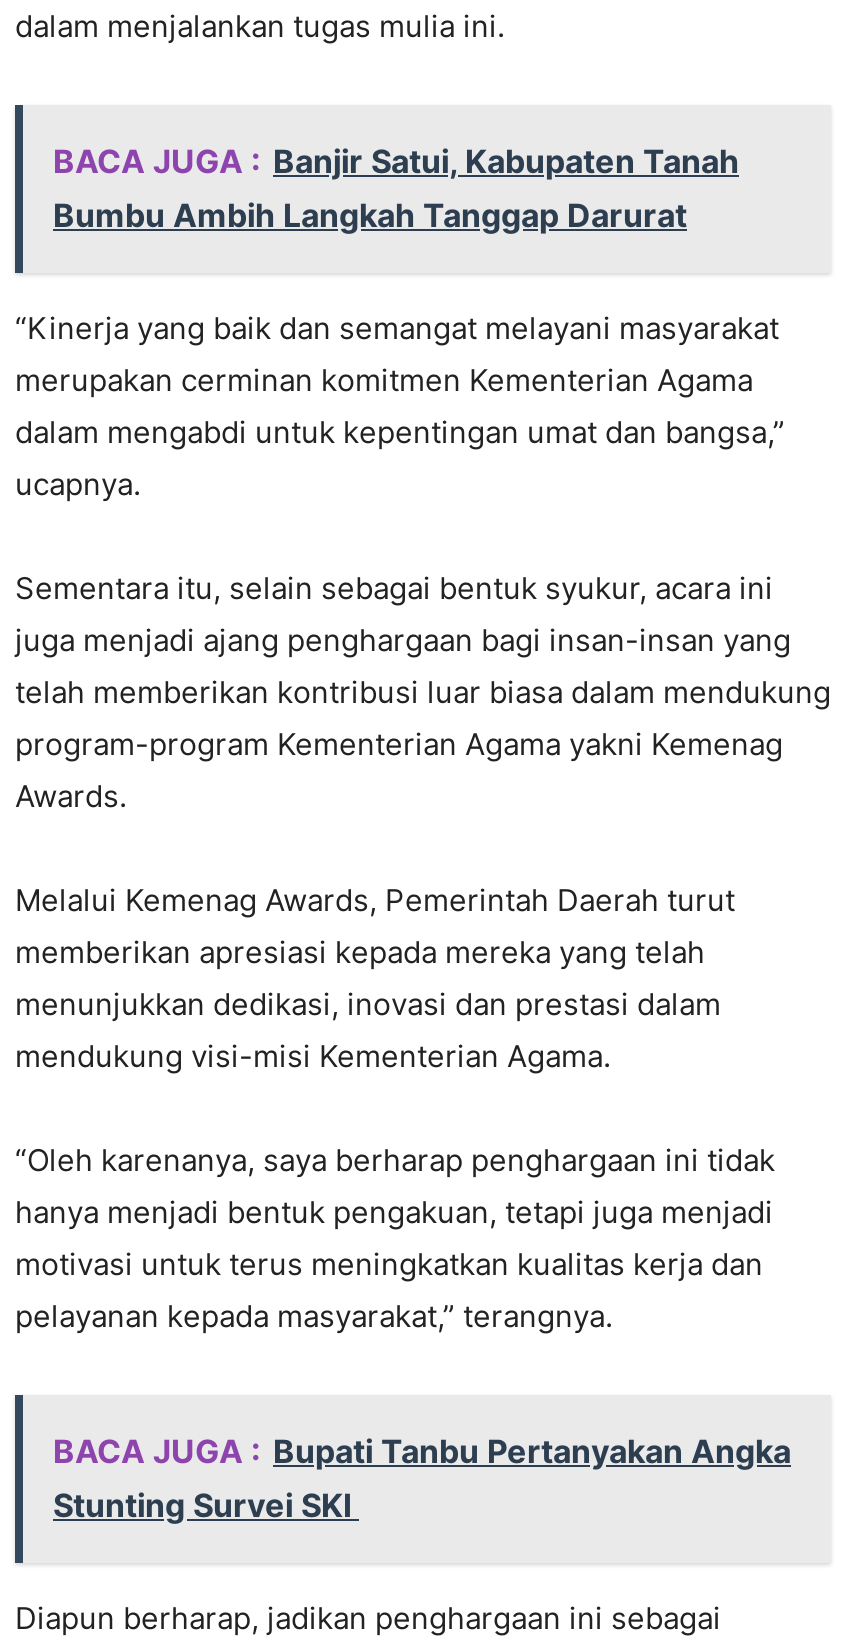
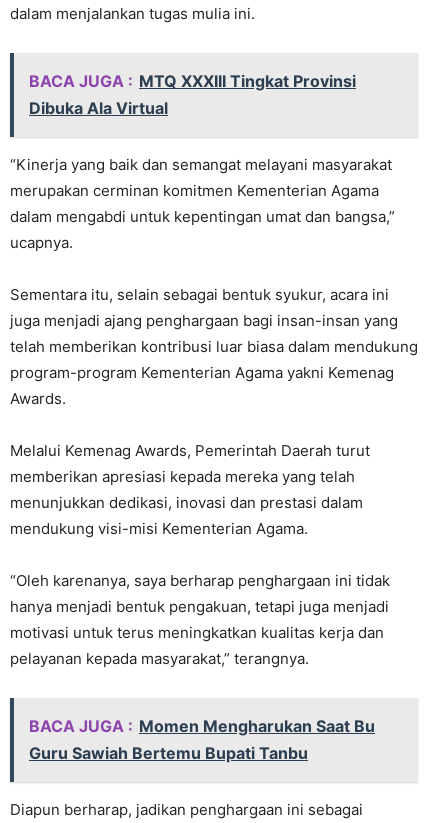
- BACA JUGA : Banjir Satui, Kabupaten Tanah
- Bumbu Ambih Langkah Tanggap Darurat
+ BACA JUGA : MTQ XXXIII Tingkat Provinsi
+ Dibuka Ala Virtual

- BACA JUGA : Bupati Tanbu Pertanyakan Angka
- Stunting Survei SKI
+ BACA JUGA : Momen Mengharukan Saat Bu
+ Guru Sawiah Bertemu Bupati Tanbu
